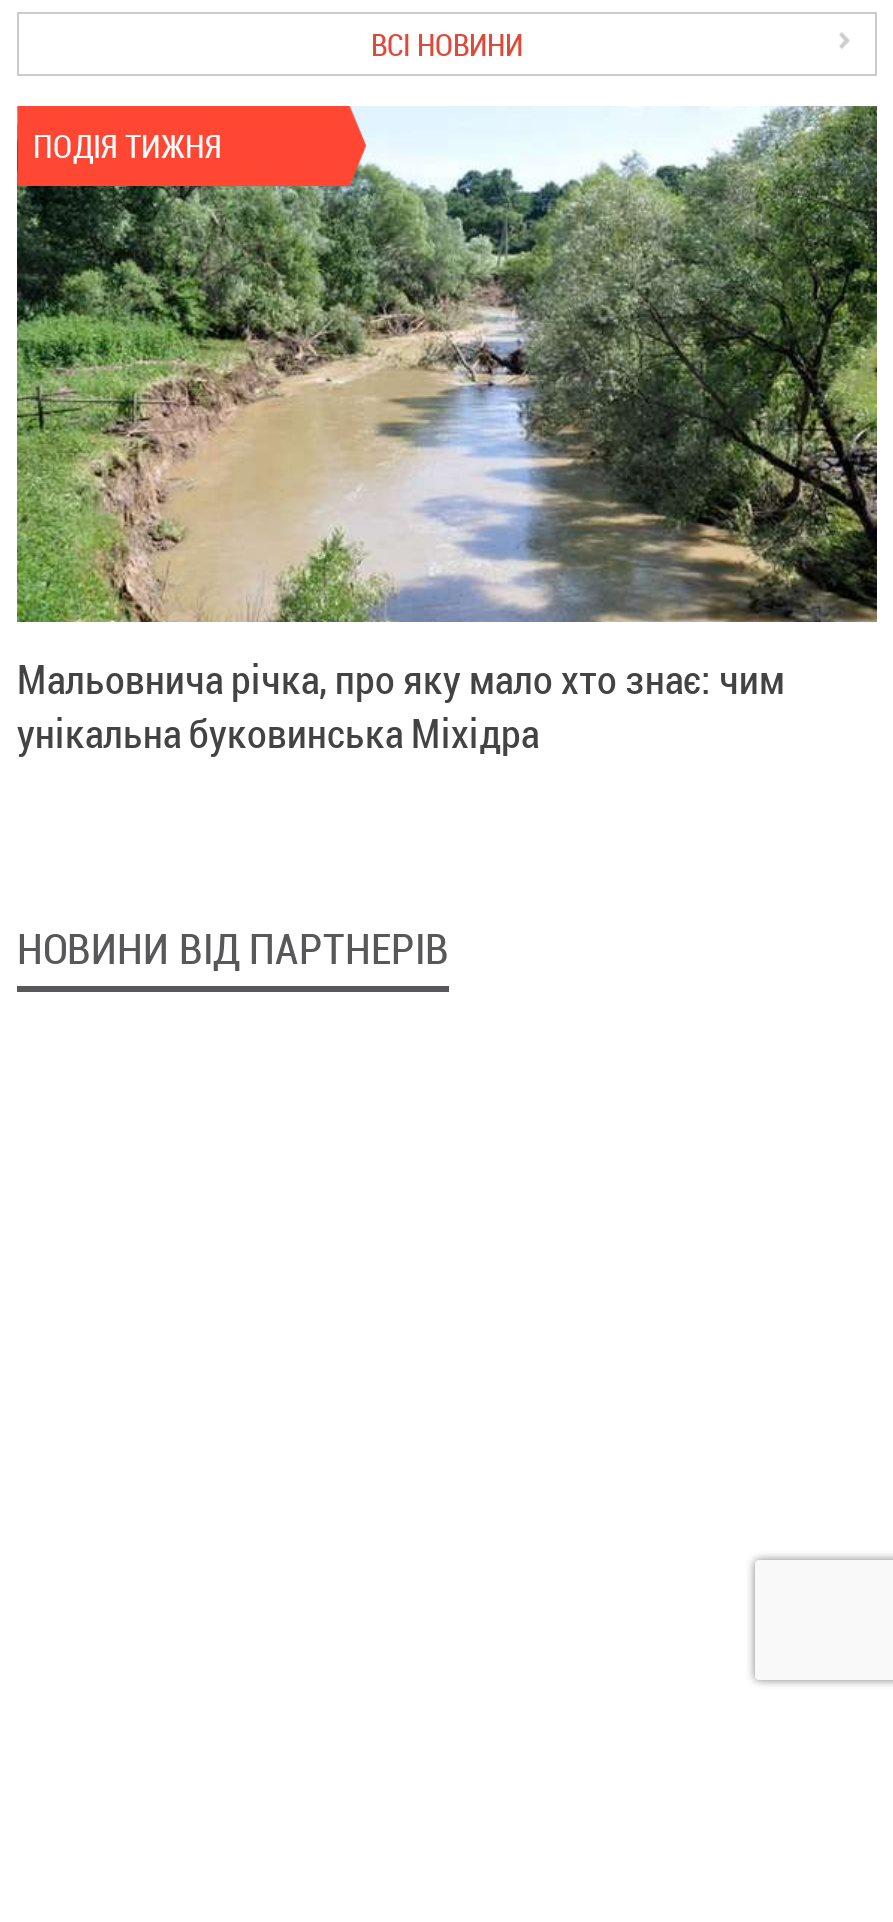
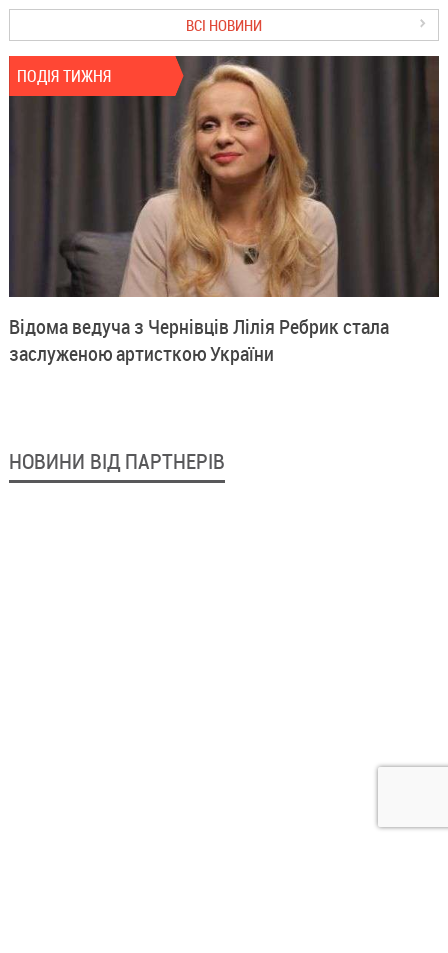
- [image]
- Мальовнича річка, про яку мало хто знає: чим
- унікальна буковинська Міхідра
+ [image]
+ Відома ведуча з Чернівців Лілія Ребрик стала
+ заслуженою артисткою України
